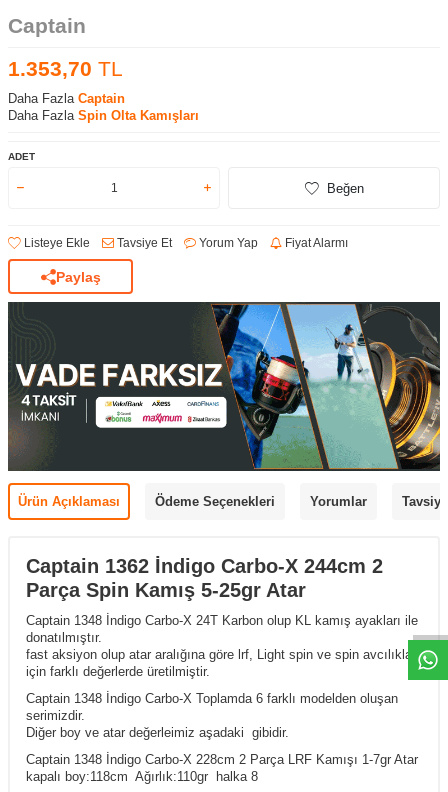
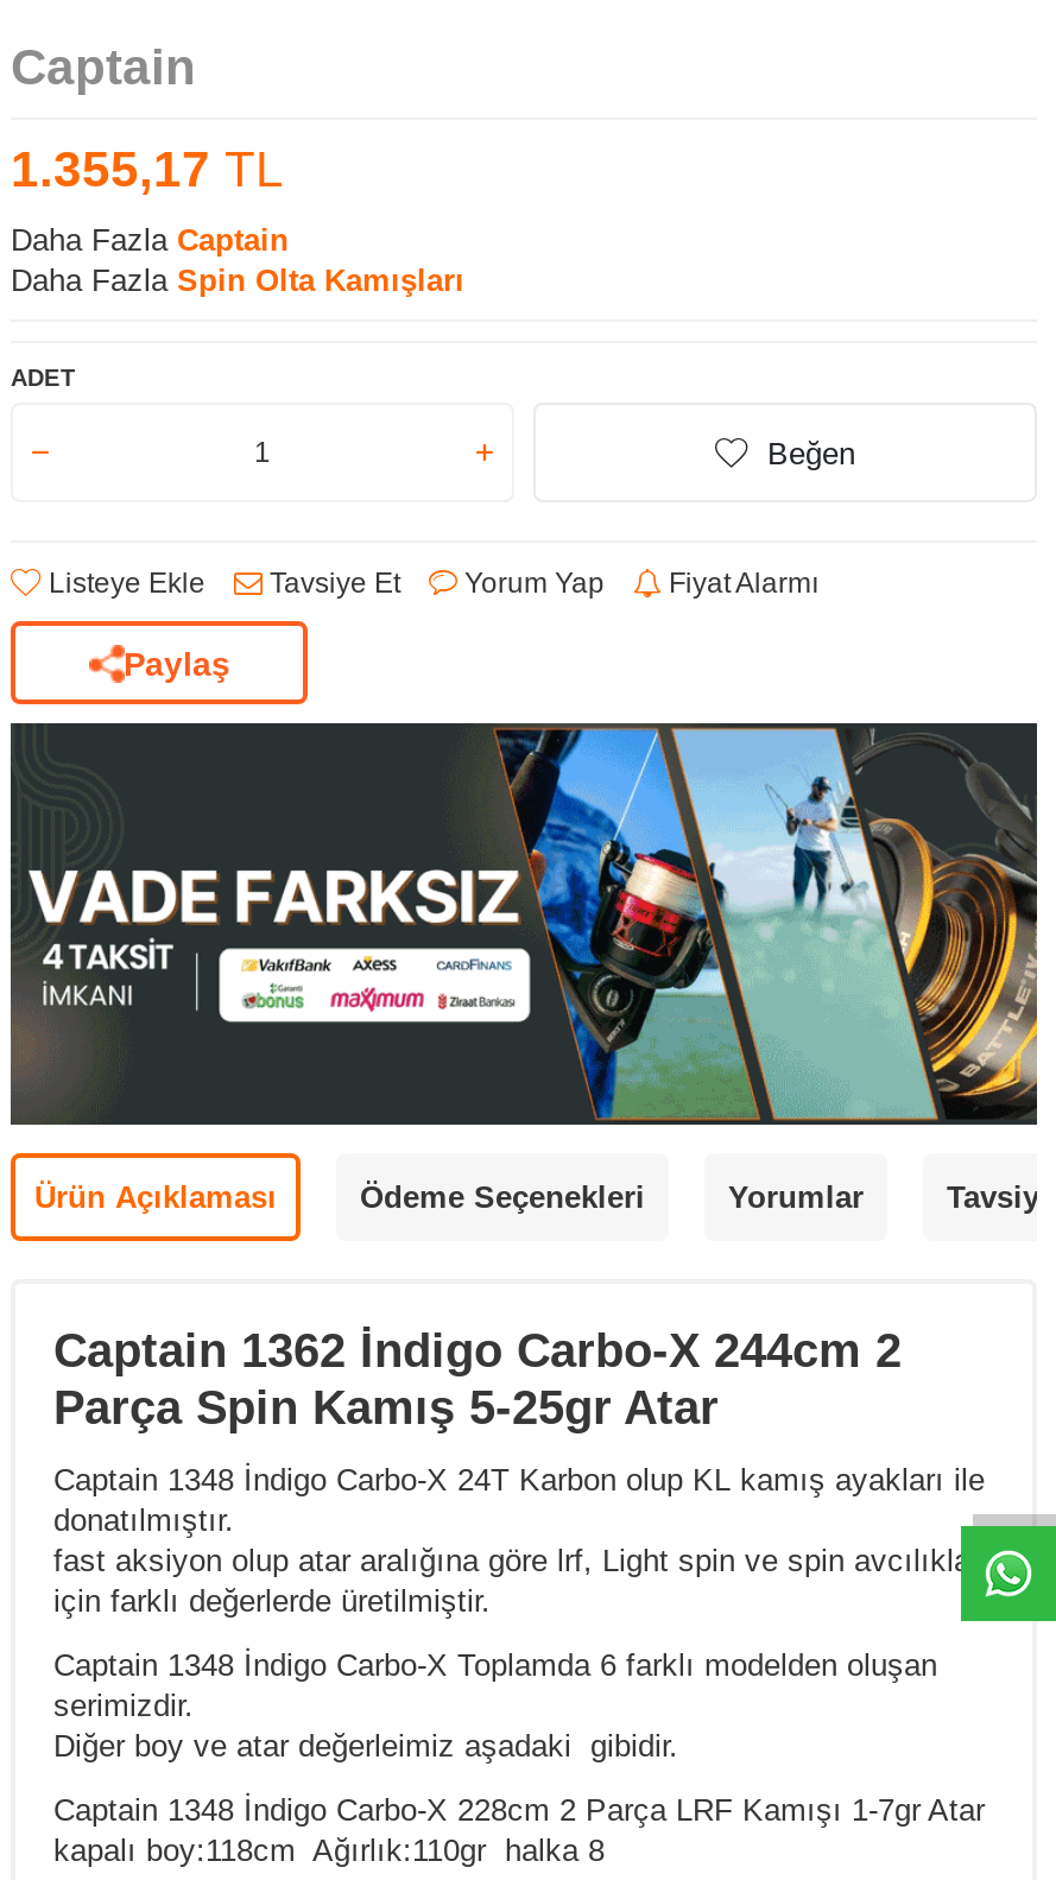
- 1.353,70 TL
+ 1.355,17 TL
